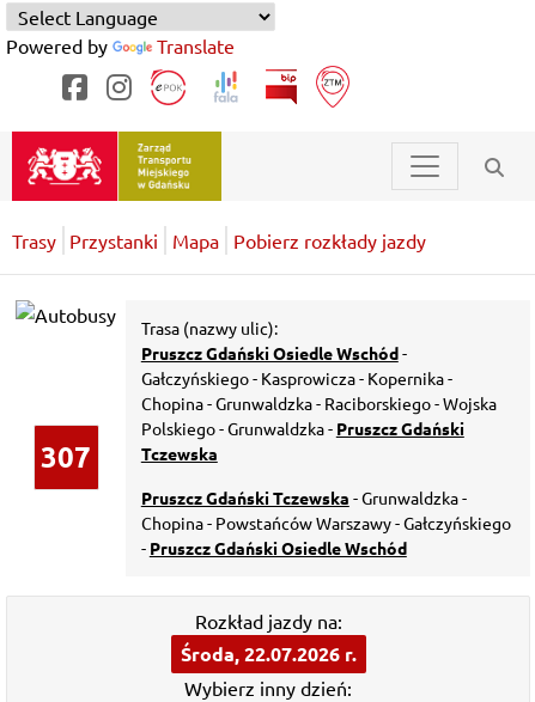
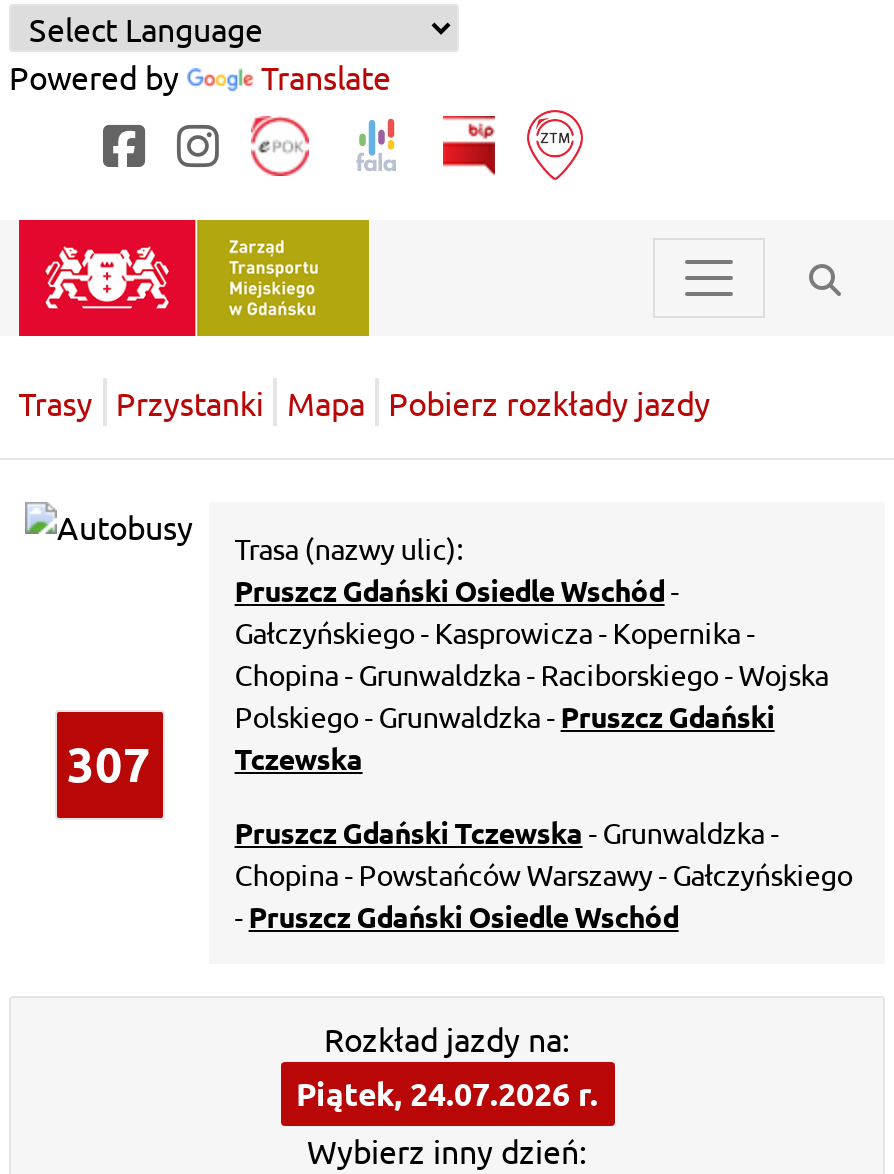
- Środa, 22.07.2026 r.
+ Piątek, 24.07.2026 r.
